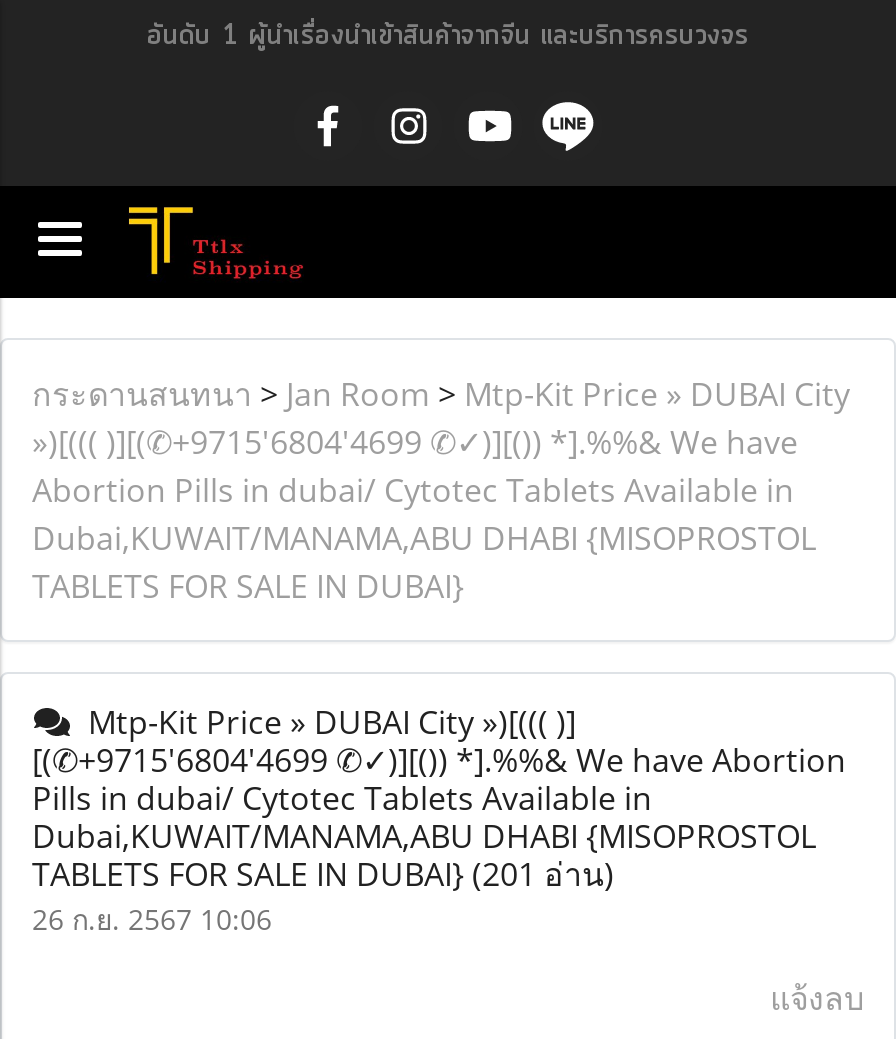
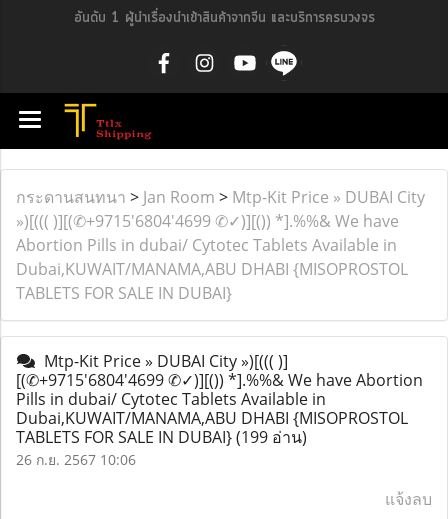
- TABLETS FOR SALE IN DUBAI} (201 อ่าน)
+ TABLETS FOR SALE IN DUBAI} (199 อ่าน)
